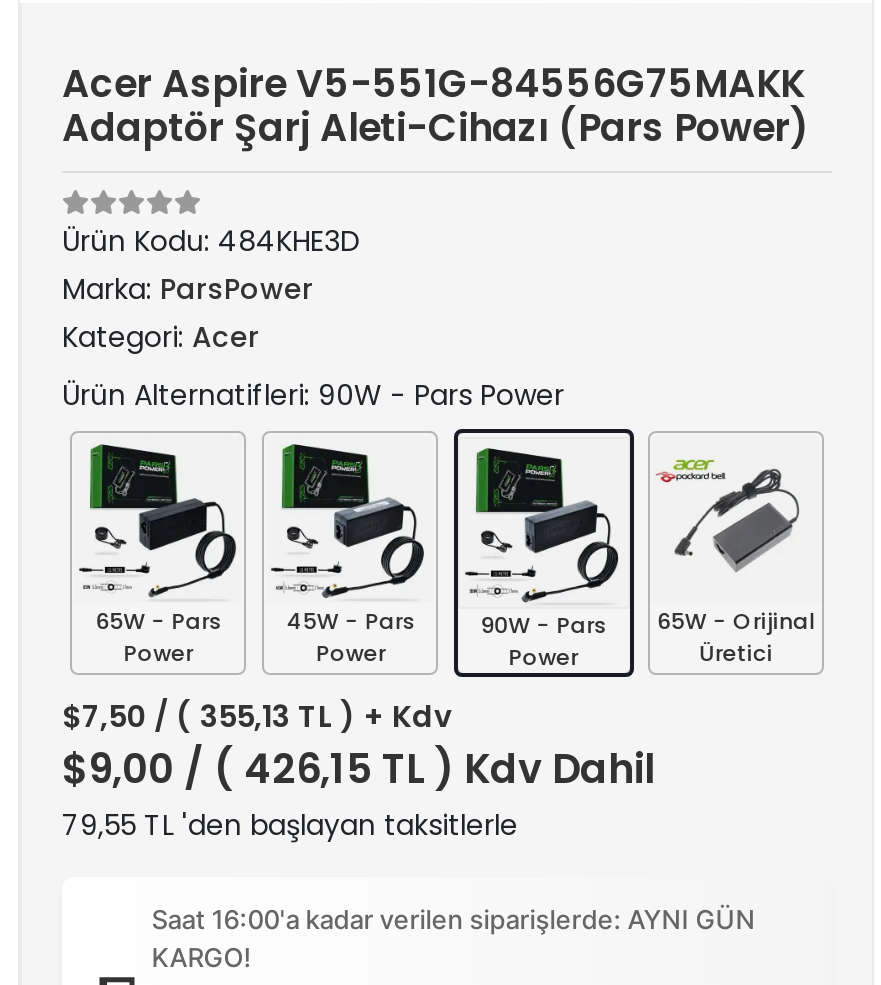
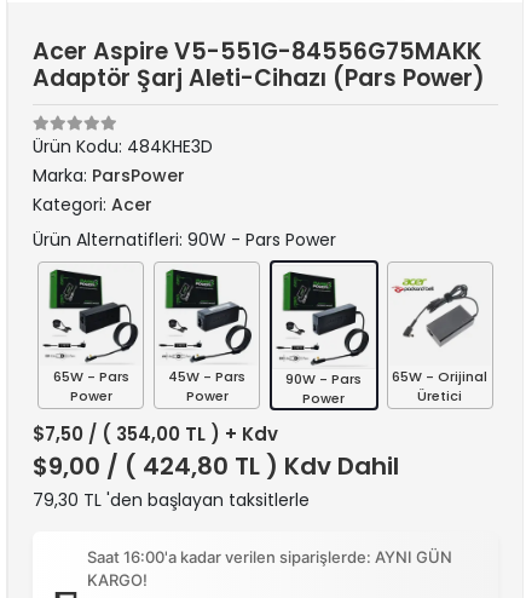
- $7,50 / ( 355,13 TL ) + Kdv
+ $7,50 / ( 354,00 TL ) + Kdv

- $9,00 / ( 426,15 TL ) Kdv Dahil
+ $9,00 / ( 424,80 TL ) Kdv Dahil

- 79,55 TL 'den başlayan taksitlerle
+ 79,30 TL 'den başlayan taksitlerle
